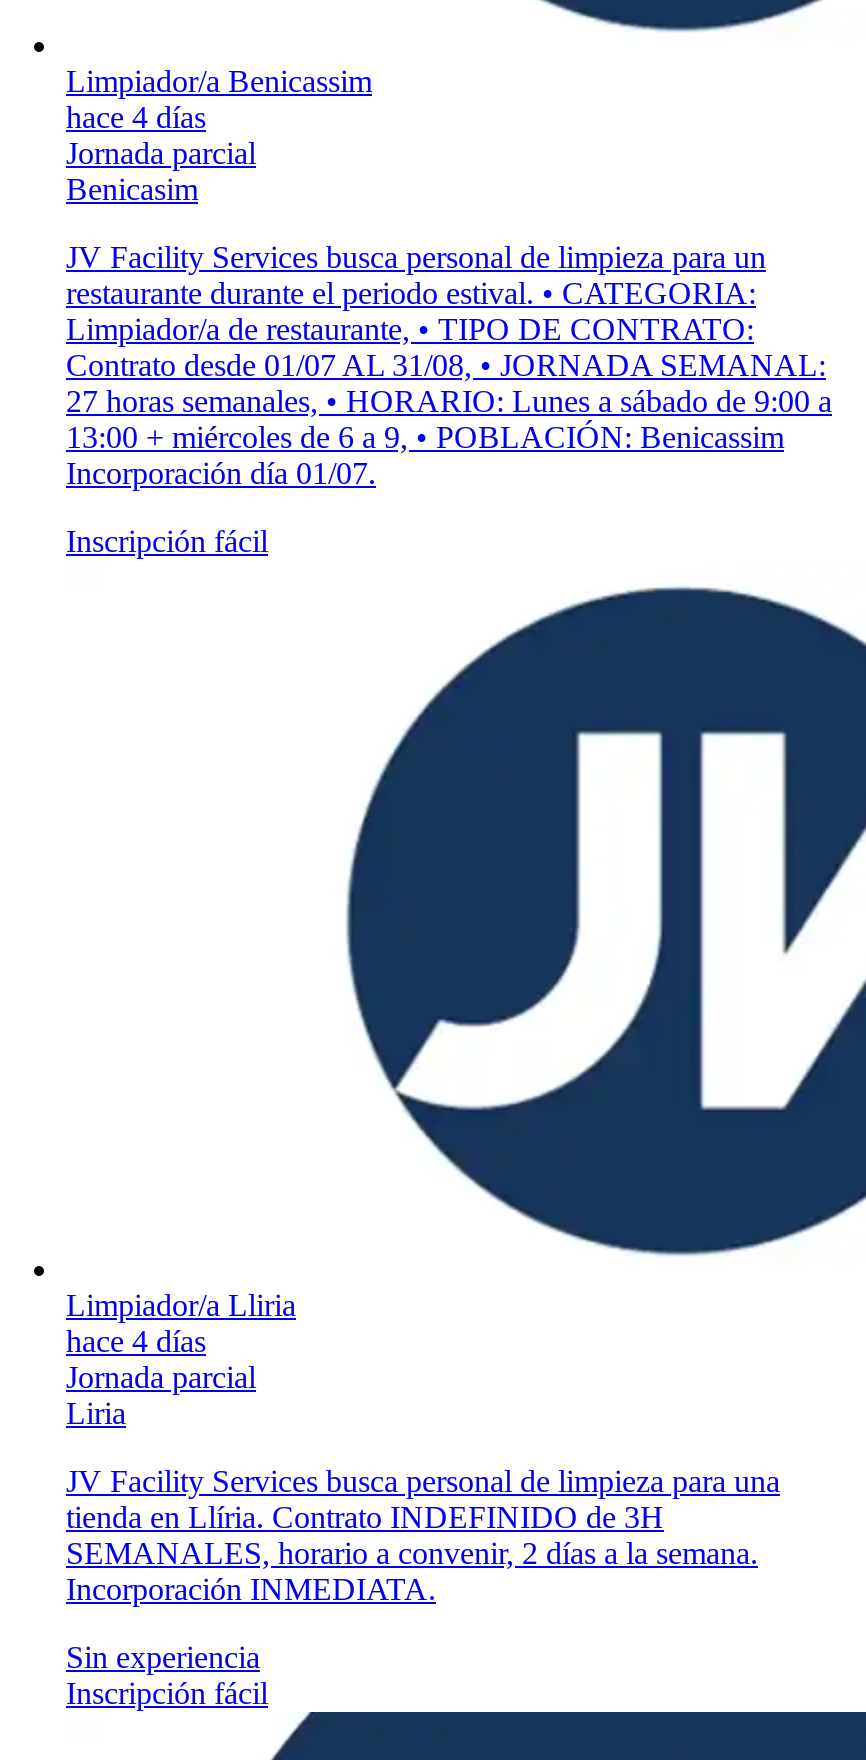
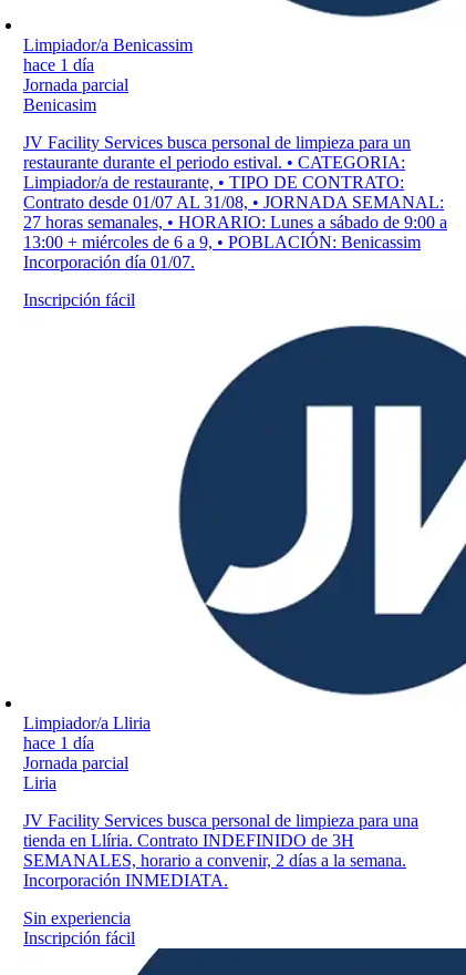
- hace 4 días
+ hace 1 día

- hace 4 días
+ hace 1 día
